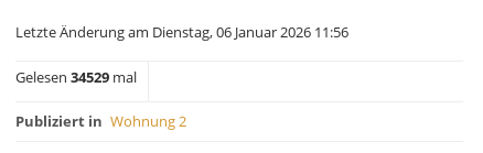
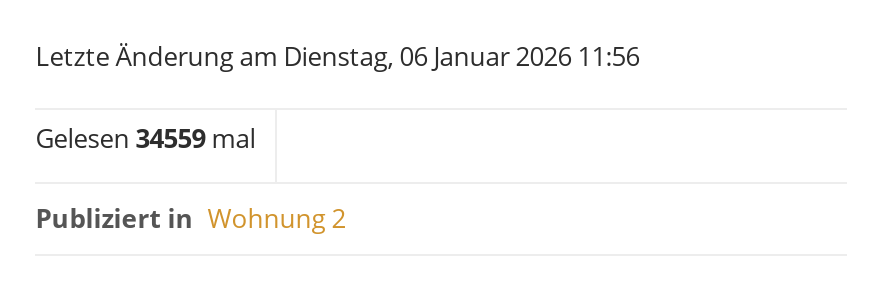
- Gelesen 34529 mal
+ Gelesen 34559 mal
